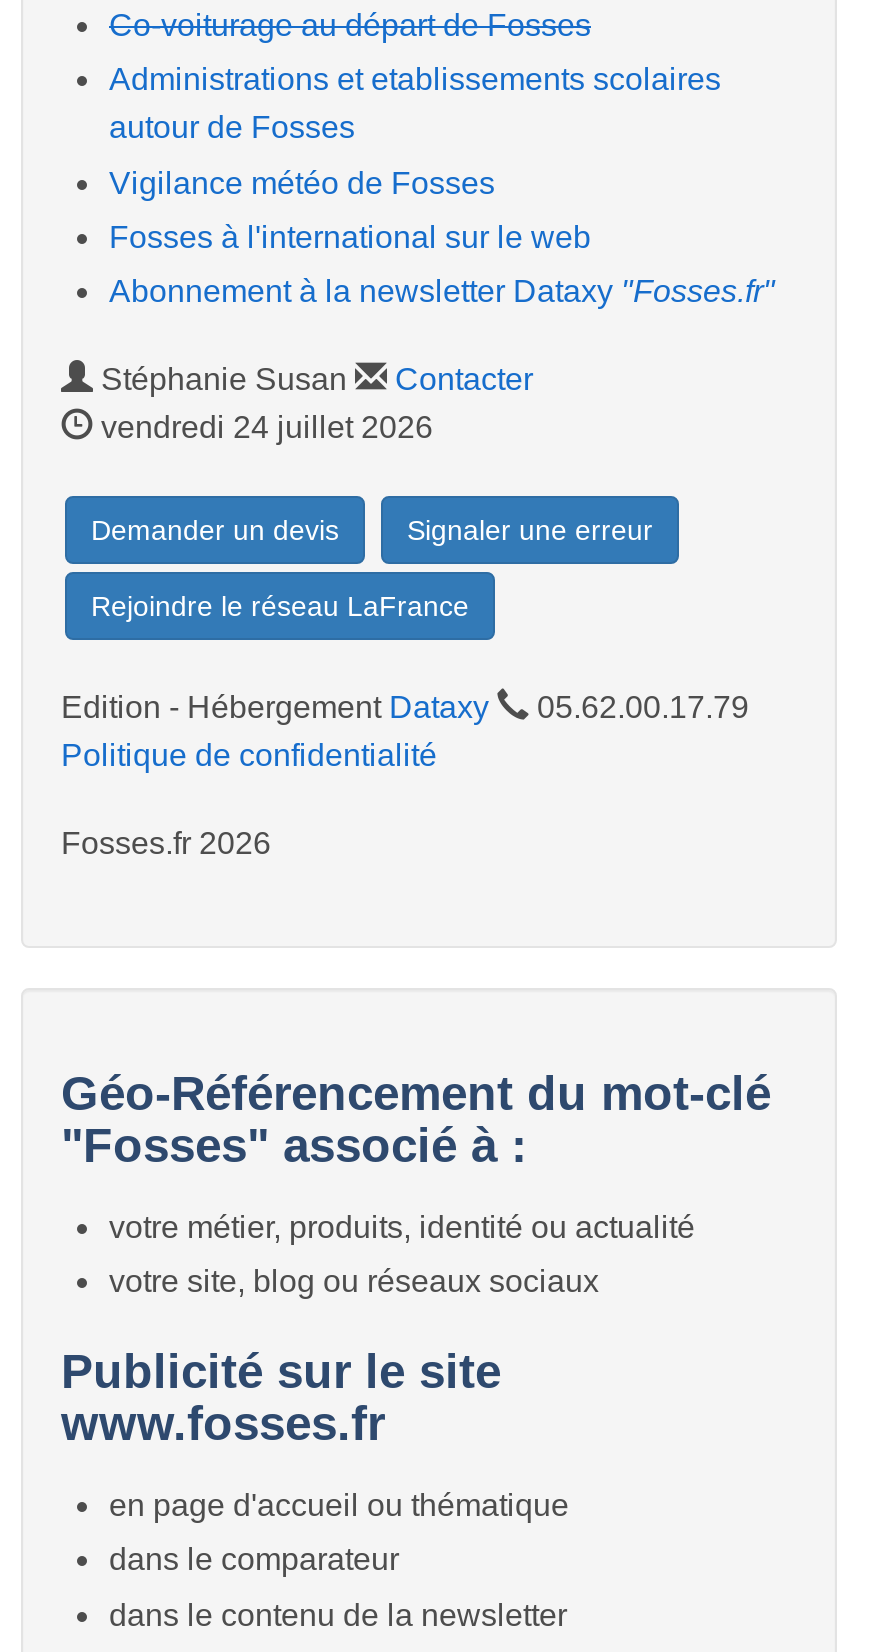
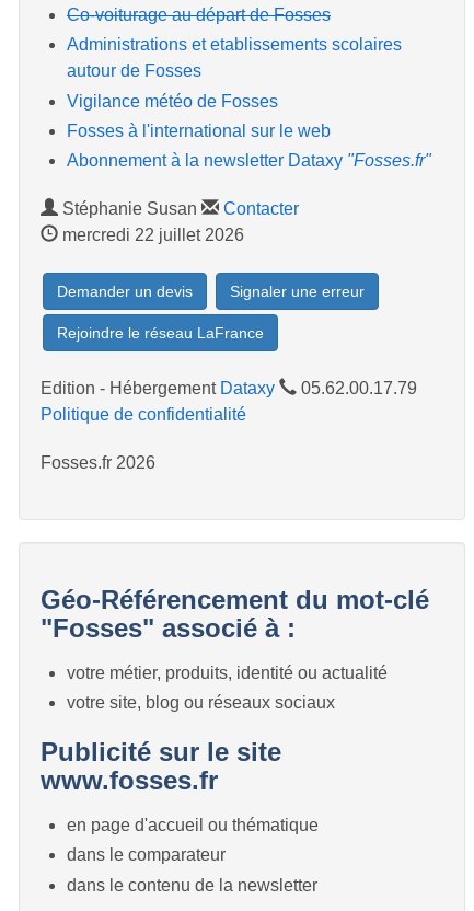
- vendredi 24 juillet 2026
+ mercredi 22 juillet 2026
